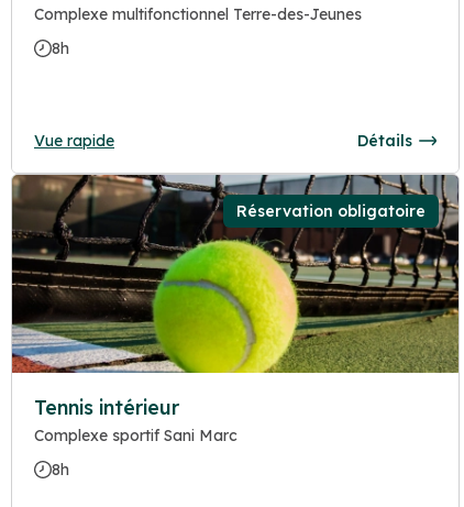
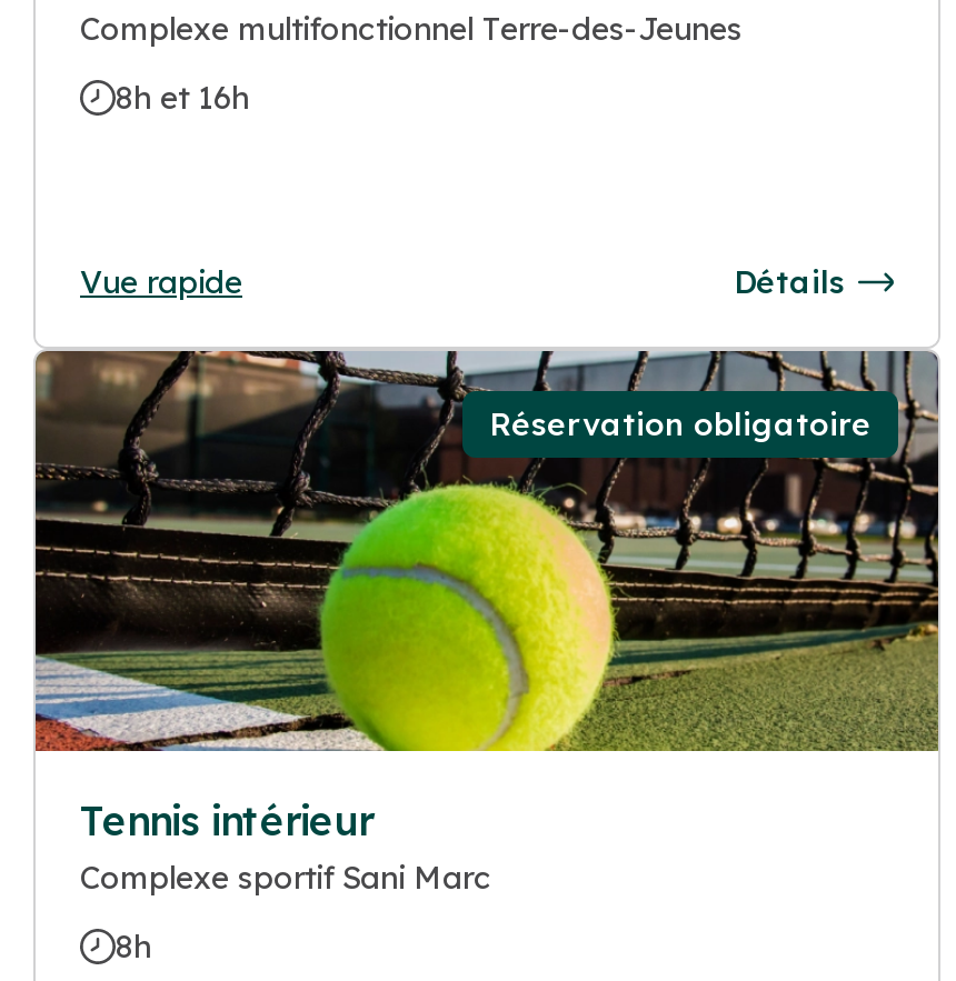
- 8h
+ 8h et 16h
